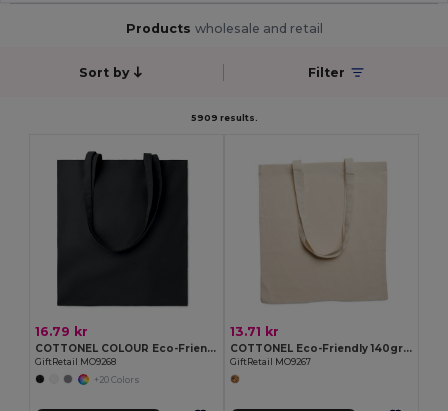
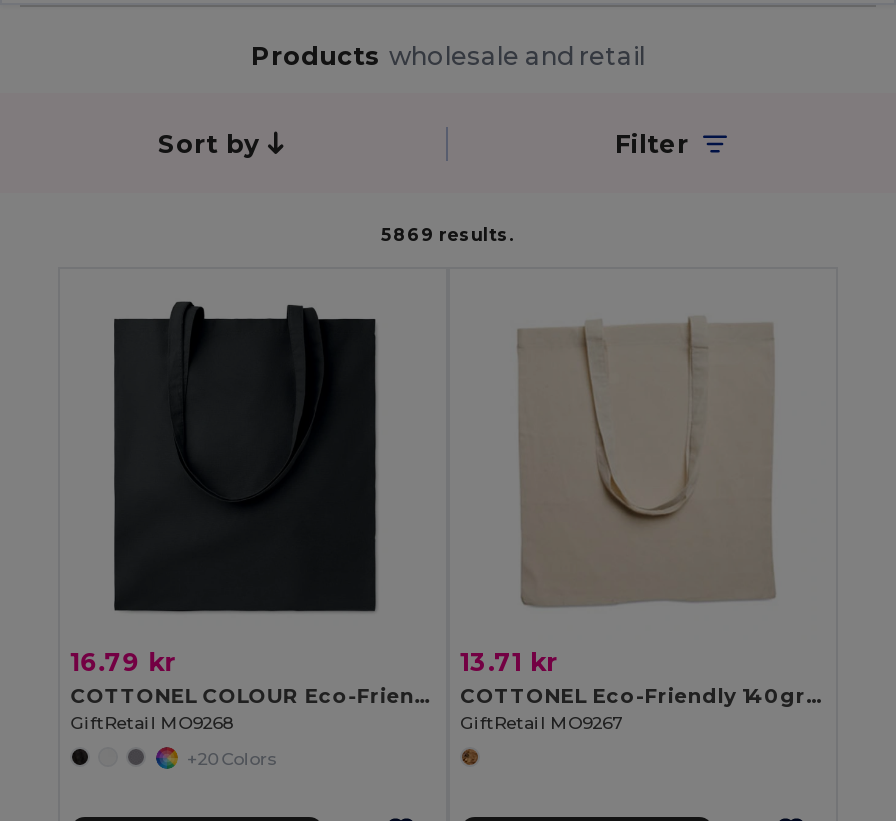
- 5909 results.
+ 5869 results.
